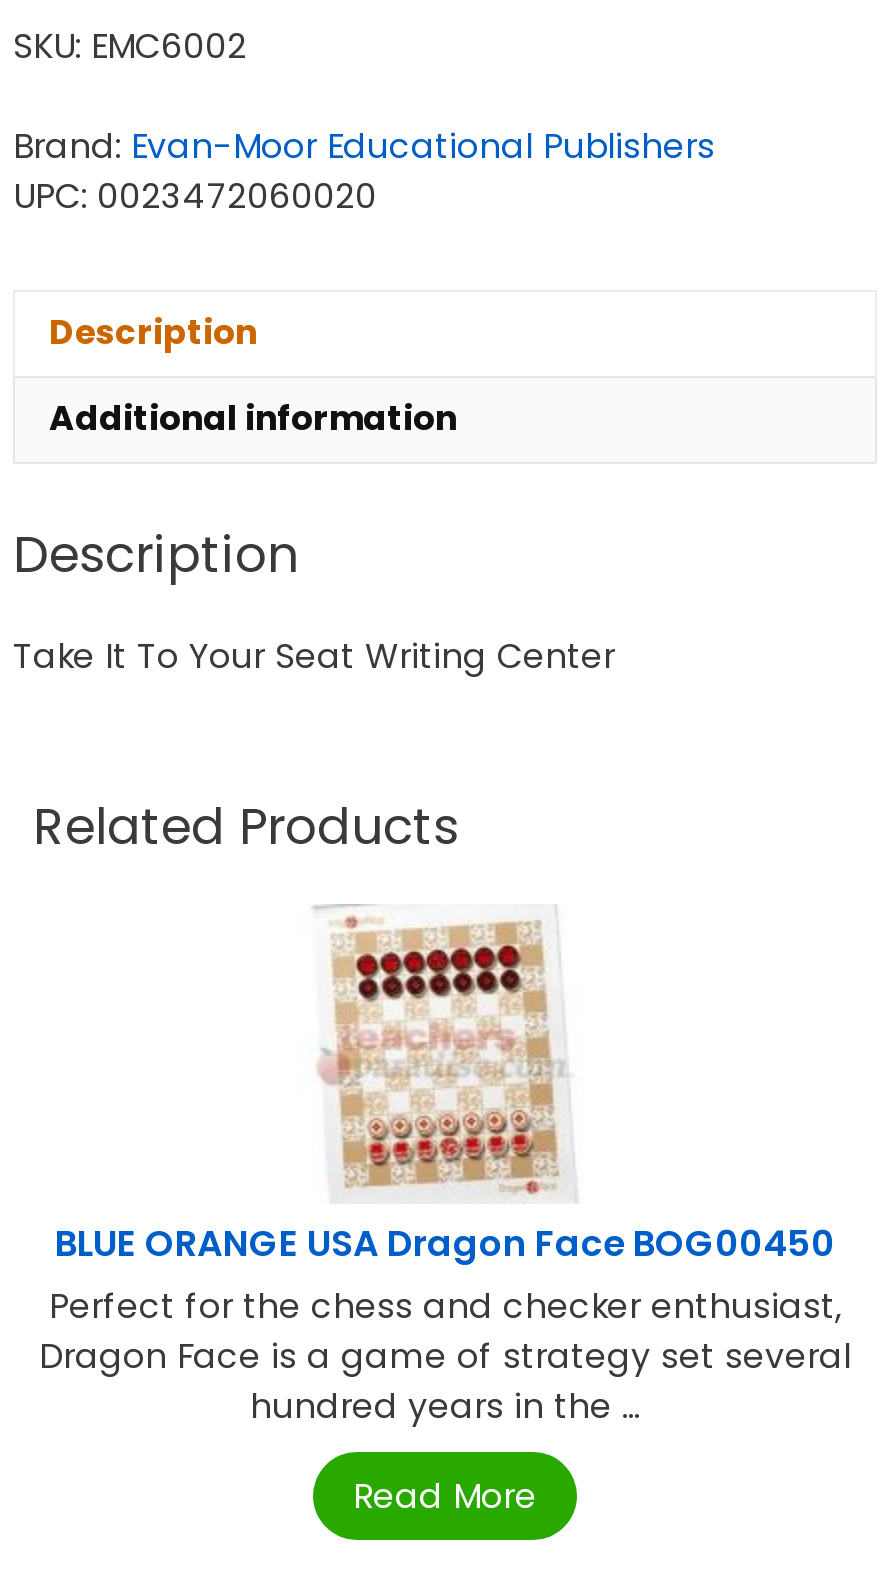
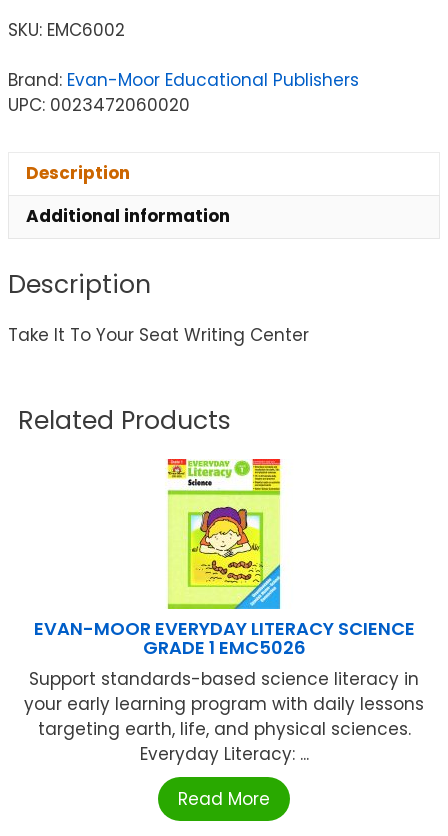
- [image]
+ [image]

- BLUE ORANGE USA Dragon Face BOG00450
- Perfect for the chess and checker enthusiast,
- Dragon Face is a game of strategy set several
- hundred years in the ...
+ EVAN-MOOR EVERYDAY LITERACY SCIENCE
+ GRADE 1 EMC5026
+ Support standards-based science literacy in
+ your early learning program with daily lessons
+ targeting earth, life, and physical sciences.
+ Everyday Literacy: ...
